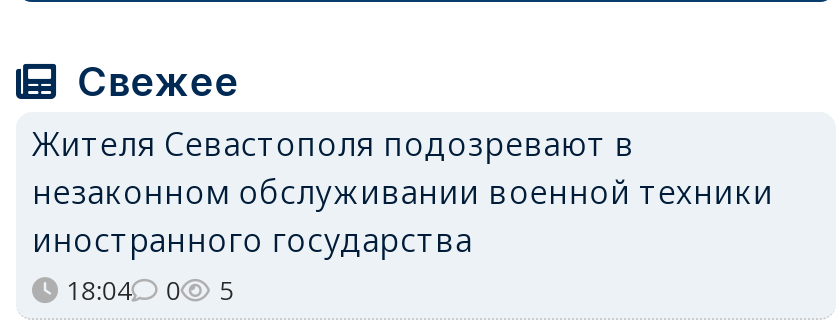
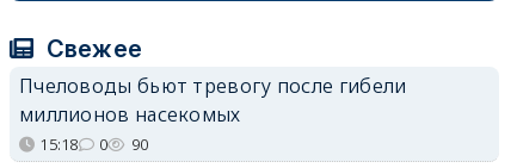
- Жителя Севастополя подозревают в
- незаконном обслуживании военной техники
- иностранного государства
- 18:04
+ Пчеловоды бьют тревогу после гибели
+ миллионов насекомых
+ 15:18

- 5
+ 90
